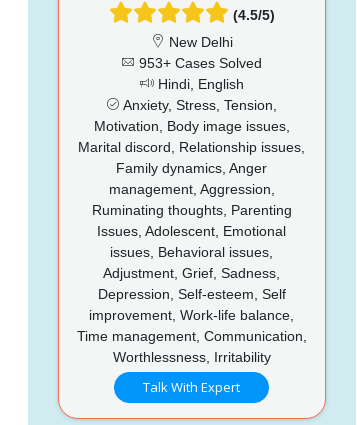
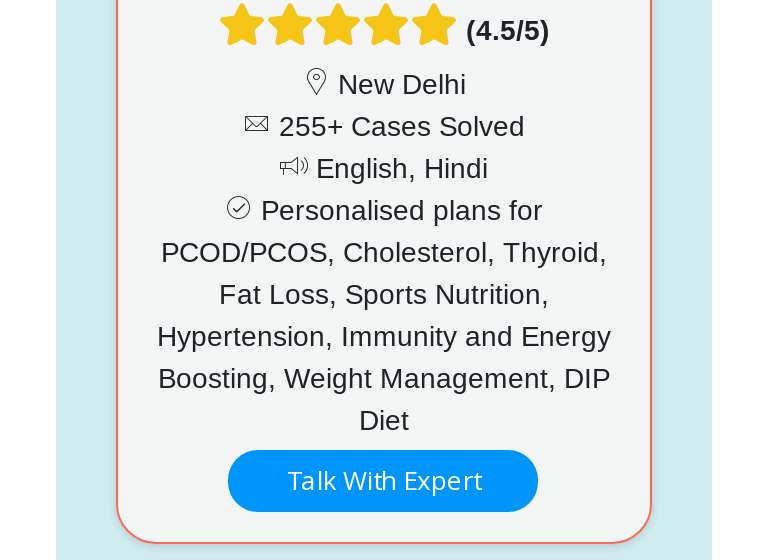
- 953+ Cases Solved
- Hindi, English
- Anxiety, Stress, Tension,
- Motivation, Body image issues,
- Marital discord, Relationship issues,
- Family dynamics, Anger
- management, Aggression,
- Ruminating thoughts, Parenting
- Issues, Adolescent, Emotional
- issues, Behavioral issues,
- Adjustment, Grief, Sadness,
- Depression, Self-esteem, Self
- improvement, Work-life balance,
- Time management, Communication,
- Worthlessness, Irritability
+ 255+ Cases Solved
+ English, Hindi
+ Personalised plans for
+ PCOD/PCOS, Cholesterol, Thyroid,
+ Fat Loss, Sports Nutrition,
+ Hypertension, Immunity and Energy
+ Boosting, Weight Management, DIP
+ Diet
